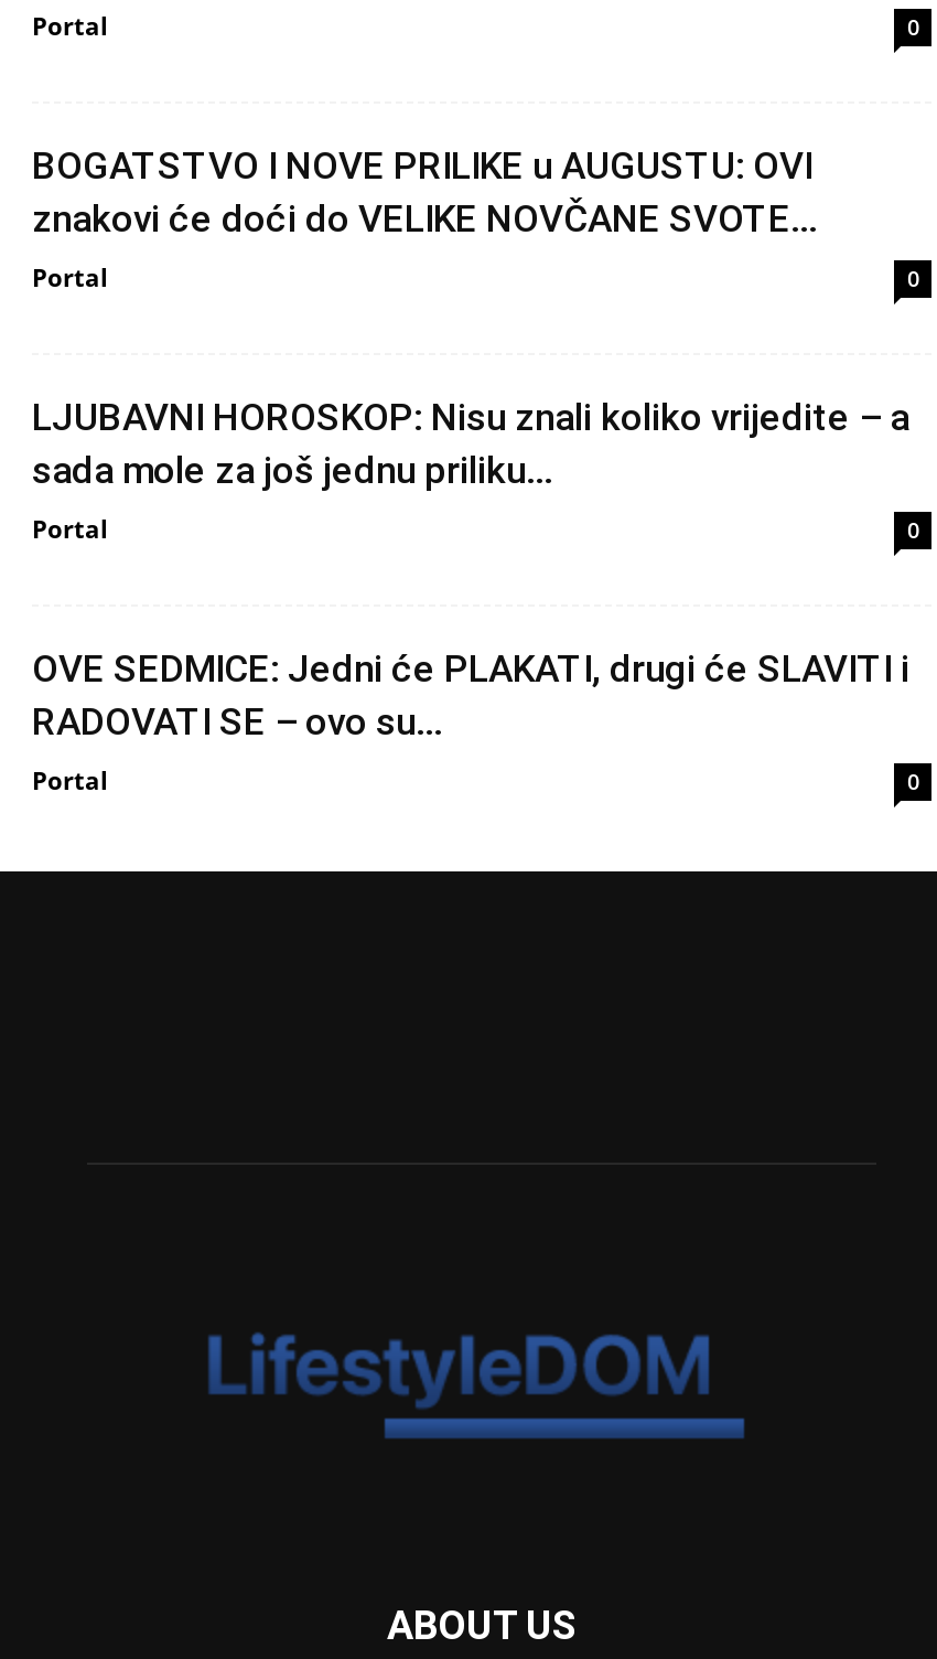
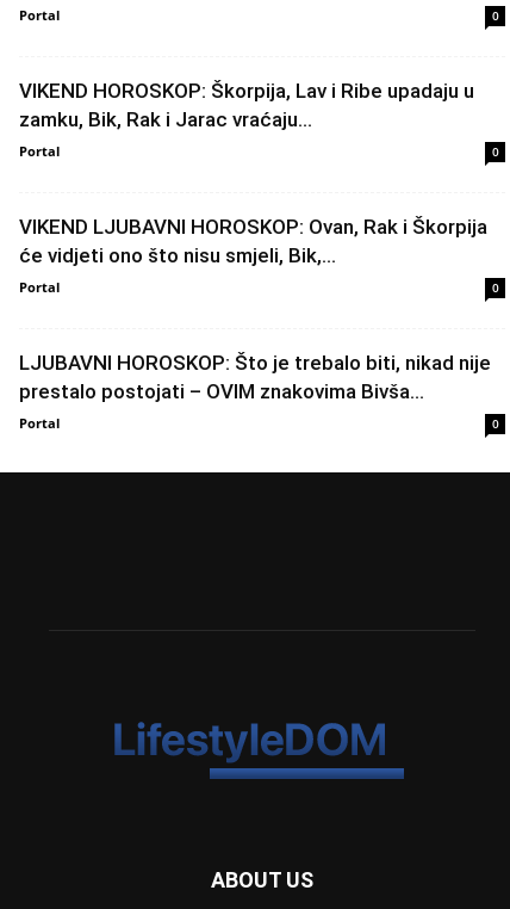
- BOGATSTVO I NOVE PRILIKE u AUGUSTU: OVI
- znakovi će doći do VELIKE NOVČANE SVOTE...
+ VIKEND HOROSKOP: Škorpija, Lav i Ribe upadaju u
+ zamku, Bik, Rak i Jarac vraćaju...

- LJUBAVNI HOROSKOP: Nisu znali koliko vrijedite – a
- sada mole za još jednu priliku...
+ VIKEND LJUBAVNI HOROSKOP: Ovan, Rak i Škorpija
+ će vidjeti ono što nisu smjeli, Bik,...

- OVE SEDMICE: Jedni će PLAKATI, drugi će SLAVITI i
- RADOVATI SE – ovo su...
+ LJUBAVNI HOROSKOP: Što je trebalo biti, nikad nije
+ prestalo postojati – OVIM znakovima Bivša...
